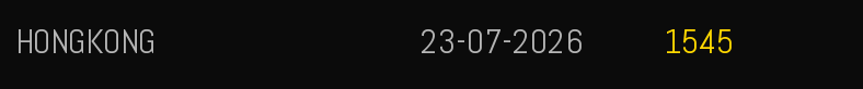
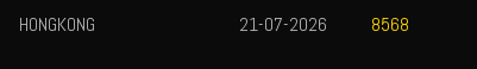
- 23-07-2026
+ 21-07-2026

- 1545
+ 8568
